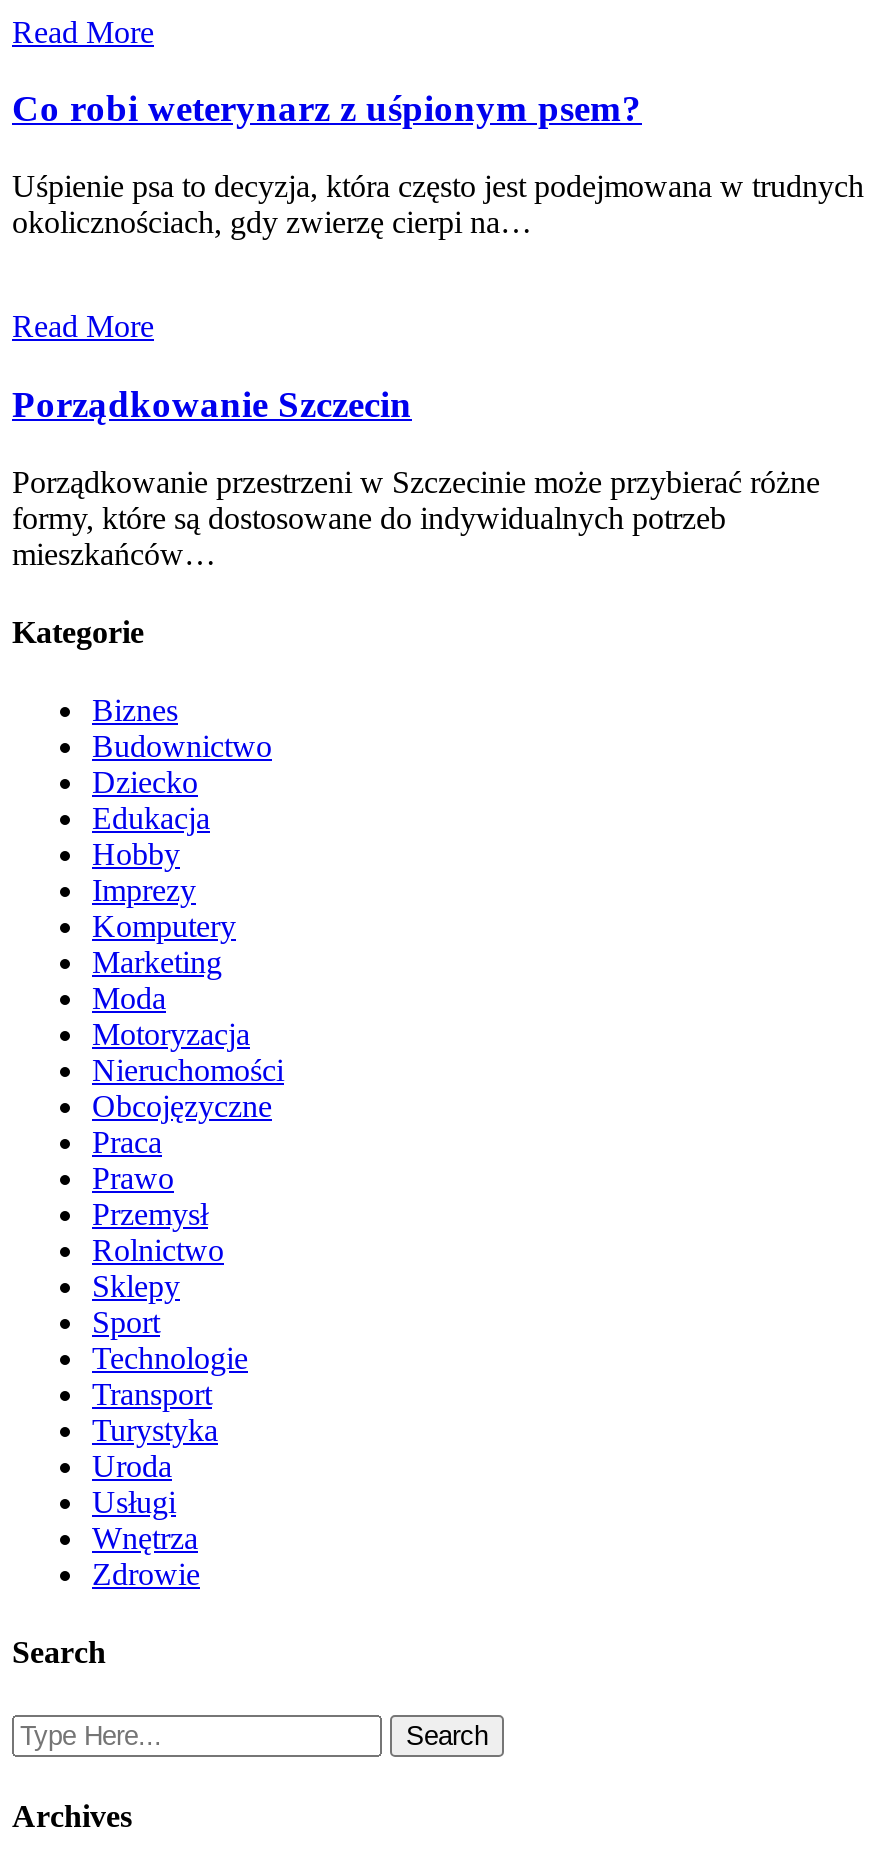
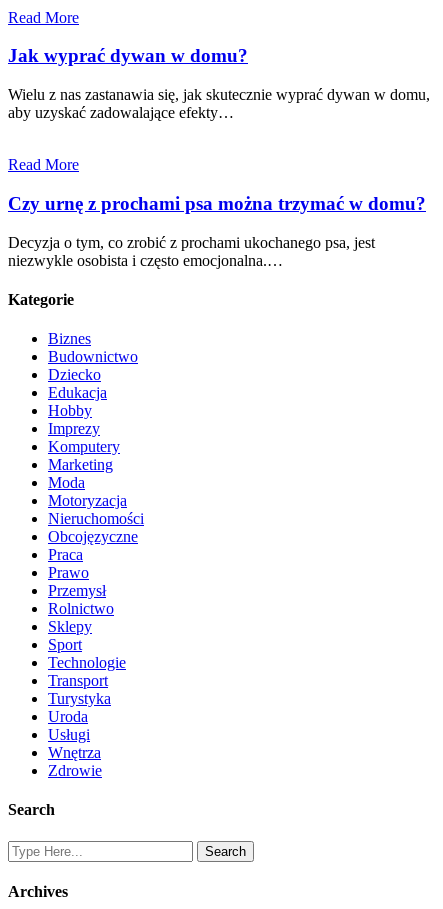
- Co robi weterynarz z uśpionym psem?
+ Jak wyprać dywan w domu?

- Uśpienie psa to decyzja, która często jest podejmowana w trudnych
- okolicznościach, gdy zwierzę cierpi na…
+ Wielu z nas zastanawia się, jak skutecznie wyprać dywan w domu,
+ aby uzyskać zadowalające efekty…

- Porządkowanie Szczecin
+ Czy urnę z prochami psa można trzymać w domu?

- Porządkowanie przestrzeni w Szczecinie może przybierać różne
- formy, które są dostosowane do indywidualnych potrzeb
- mieszkańców…
+ Decyzja o tym, co zrobić z prochami ukochanego psa, jest
+ niezwykle osobista i często emocjonalna.…
